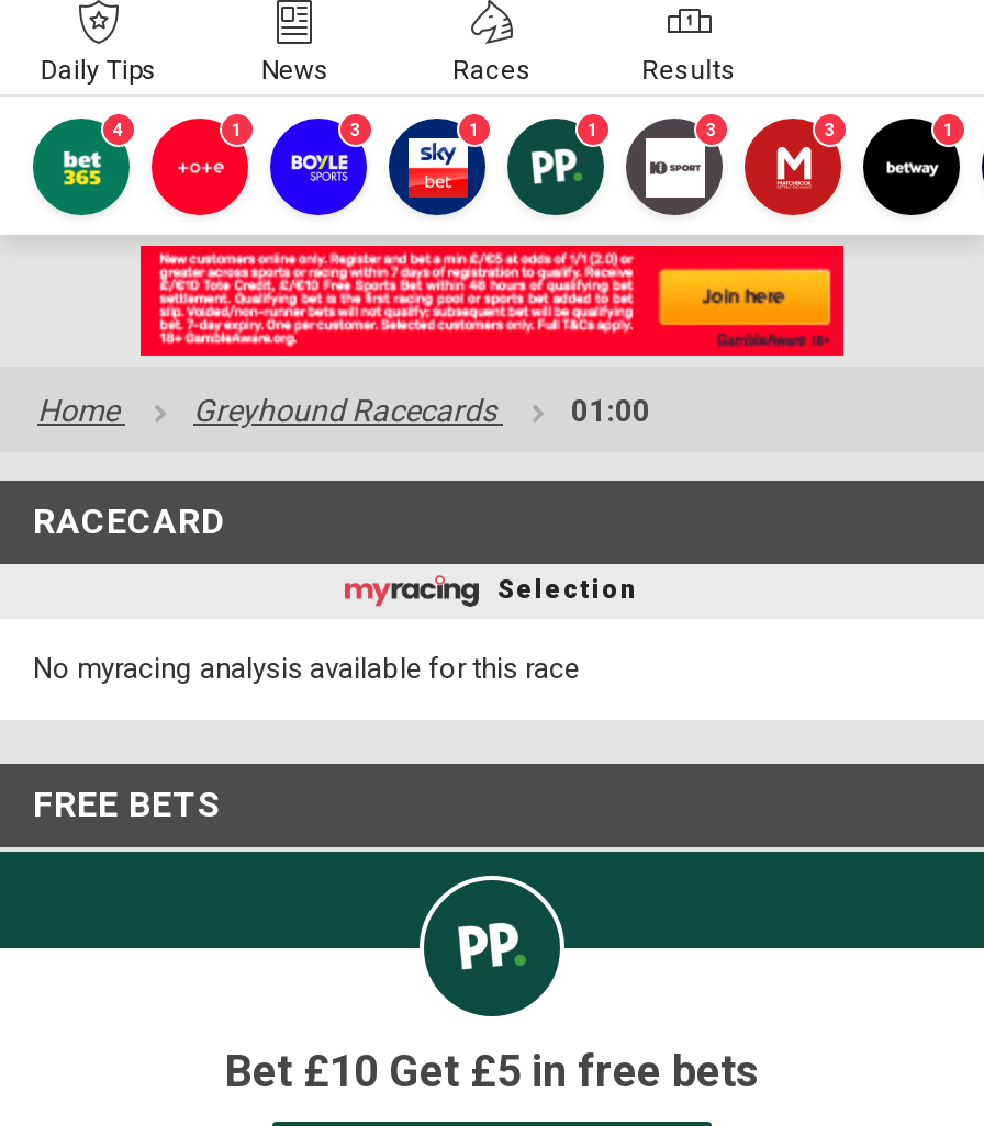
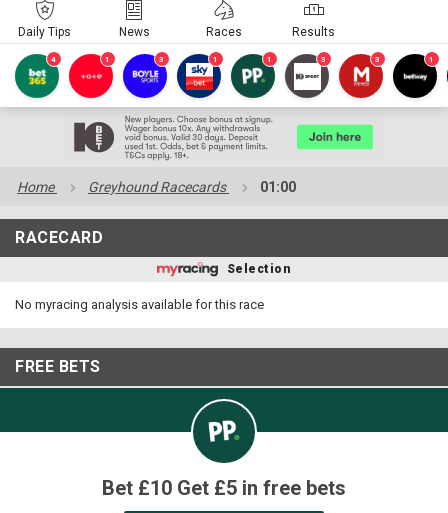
- [image]
+ [image]
